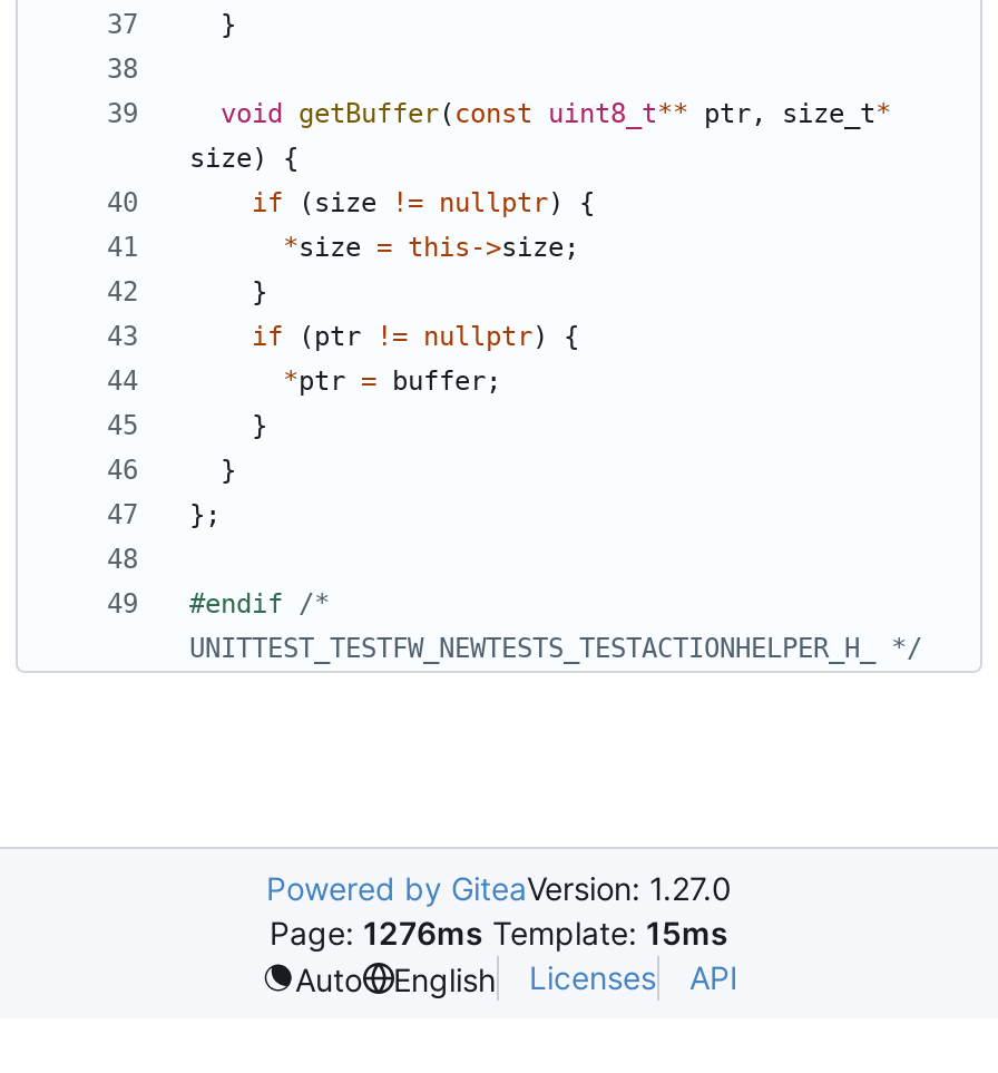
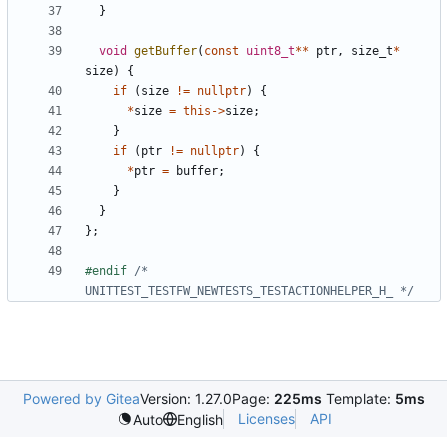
- Powered by GiteaVersion: 1.27.0
- Page: 1276ms Template: 15ms
+ Powered by GiteaVersion: 1.27.0Page: 225ms Template: 5ms
